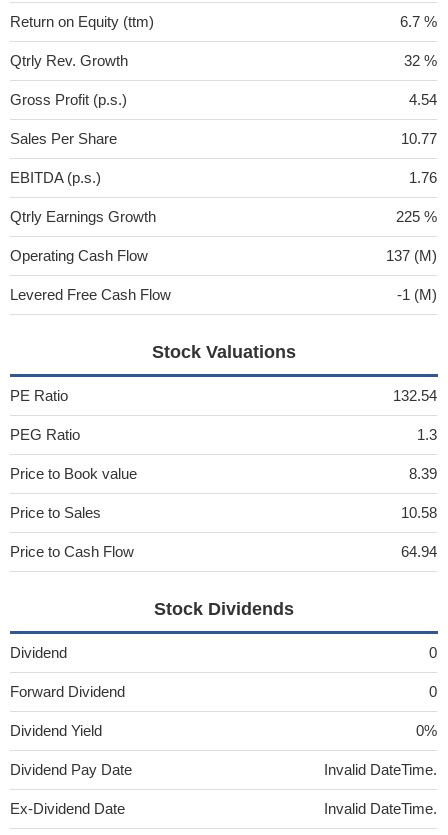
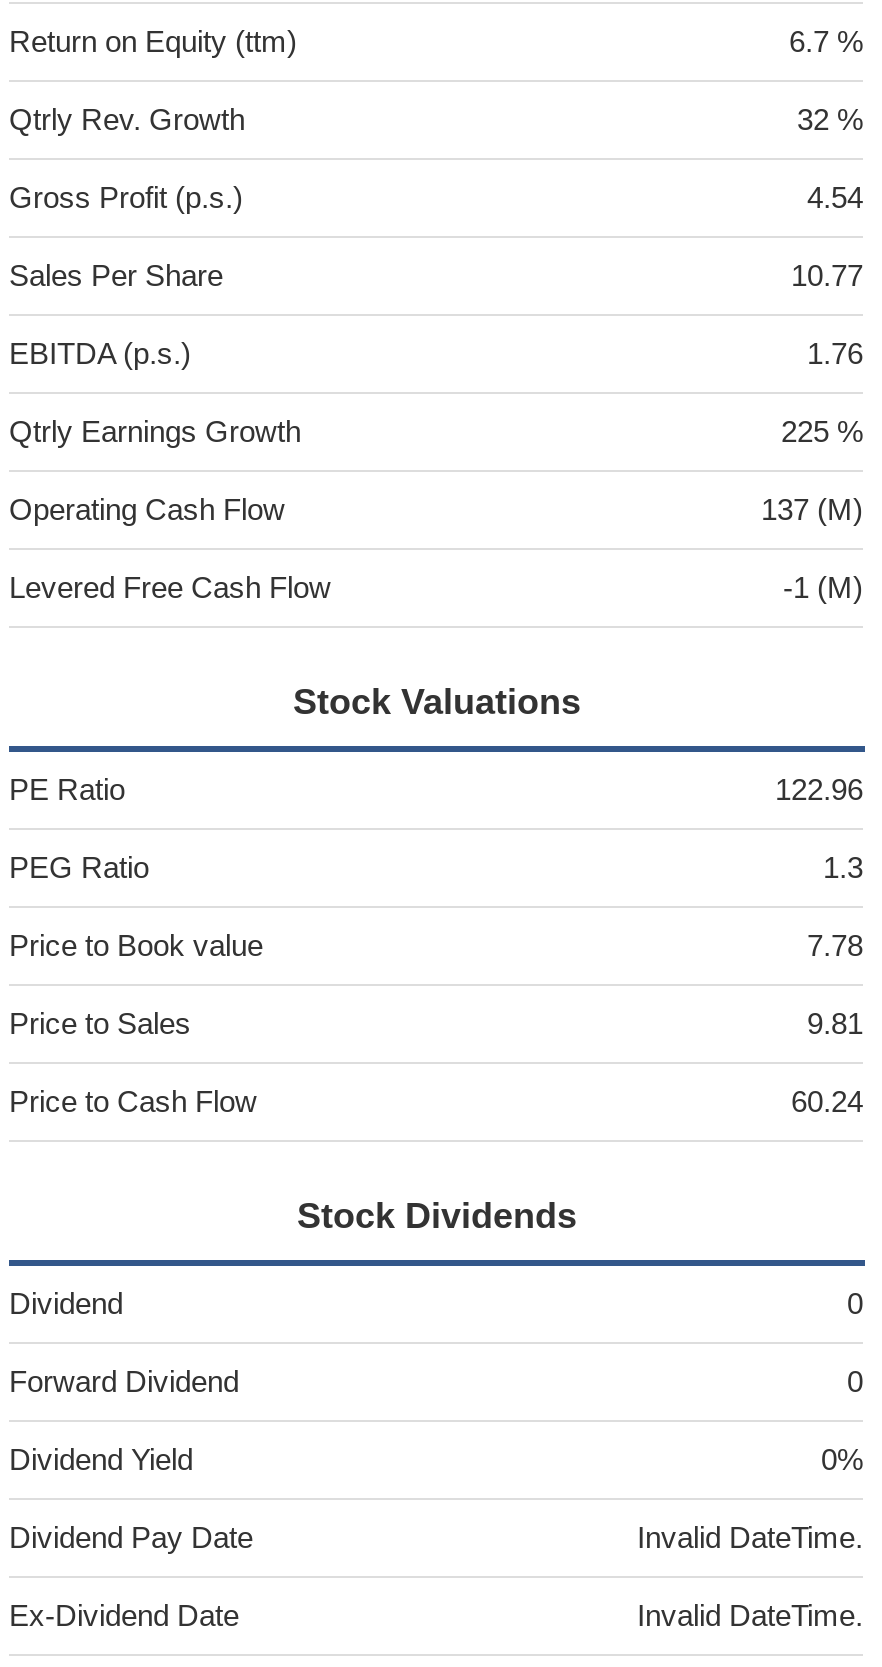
- 132.54
+ 122.96

- 8.39
+ 7.78

- 10.58
+ 9.81

- 64.94
+ 60.24
